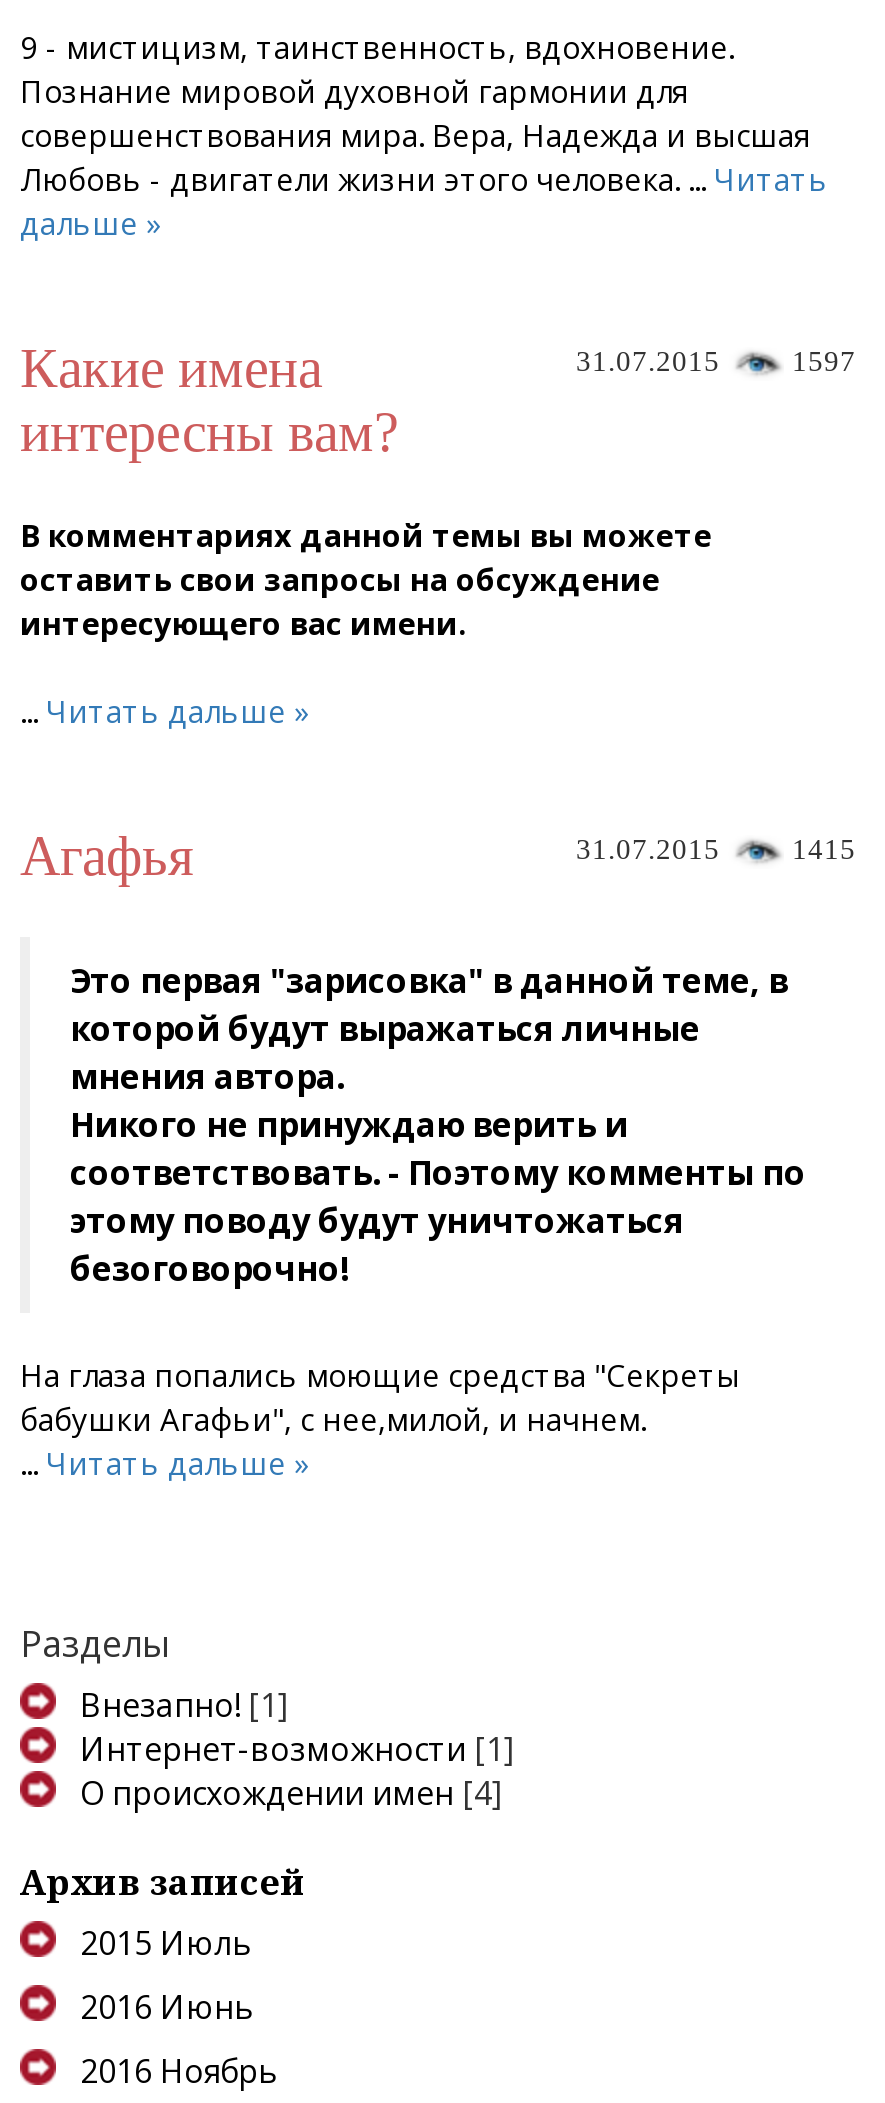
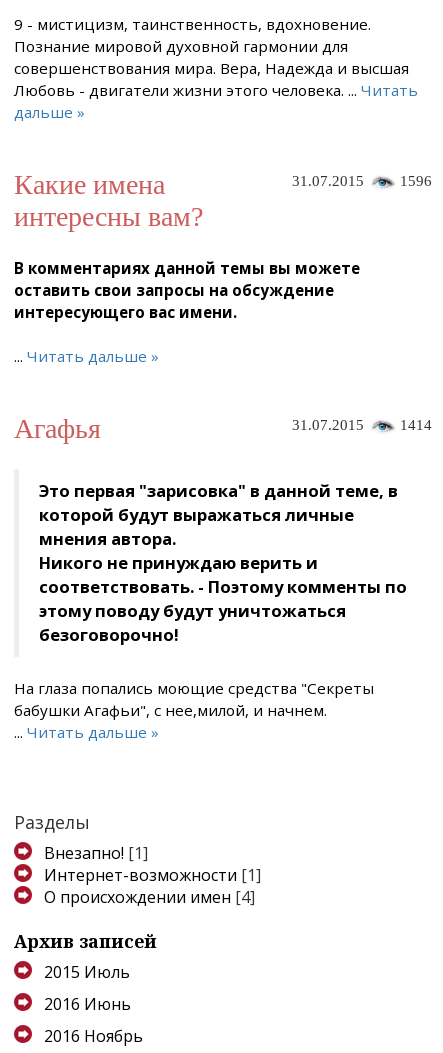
- 31.07.2015 1597
+ 31.07.2015 1596

- 31.07.2015 1415
+ 31.07.2015 1414
